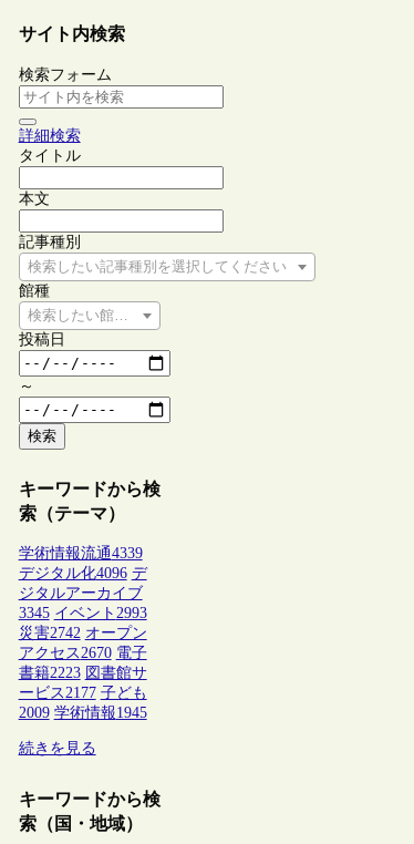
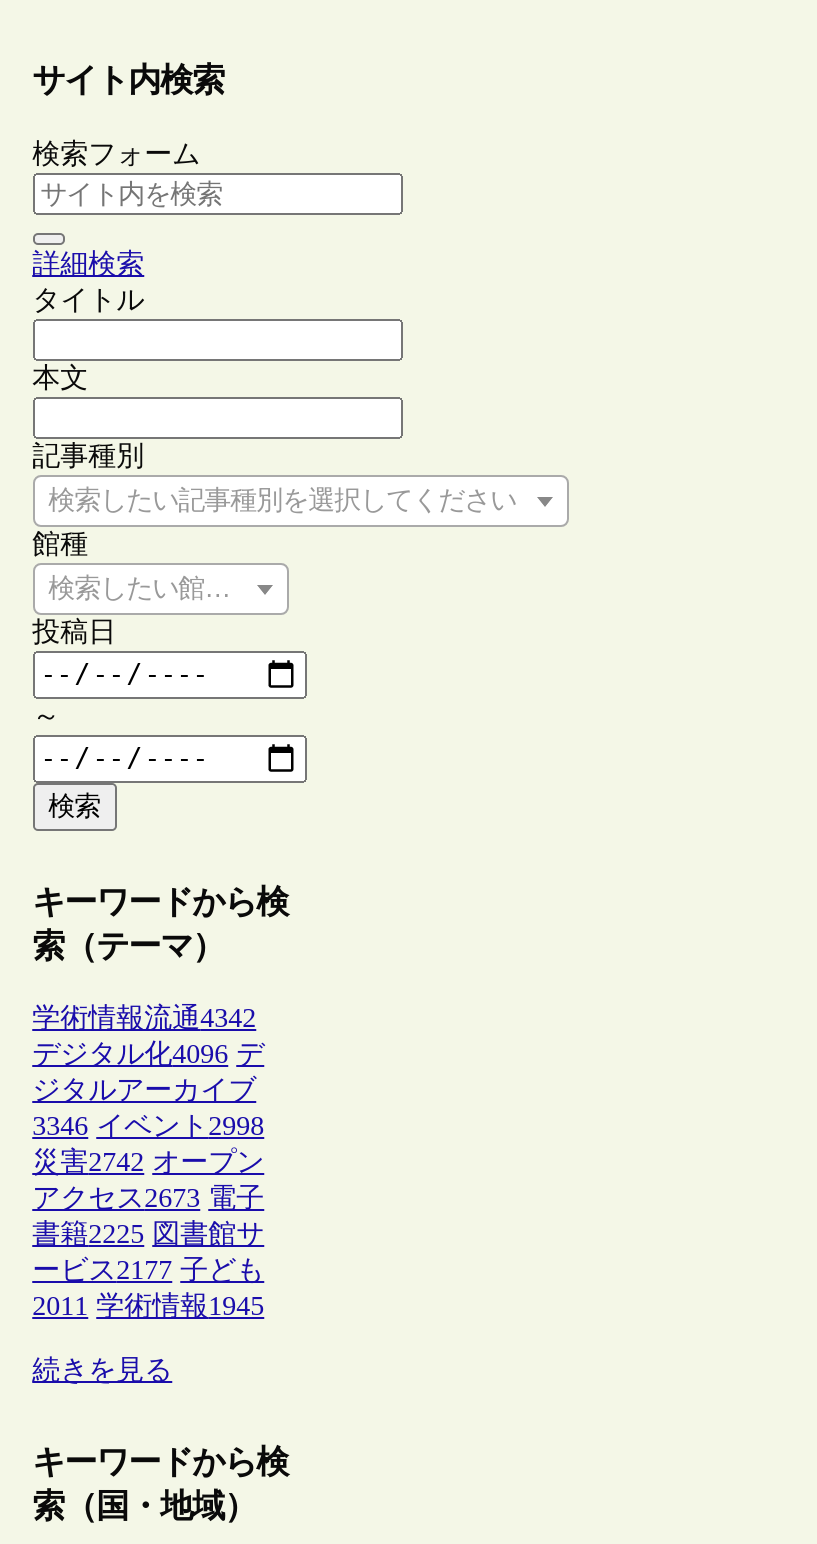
- 学術情報流通4339
+ 学術情報流通4342

- 3345 イベント2993
+ 3346 イベント2998

- アクセス2670 電子
+ アクセス2673 電子

- 書籍2223 図書館サ
+ 書籍2225 図書館サ

- 2009 学術情報1945
+ 2011 学術情報1945
